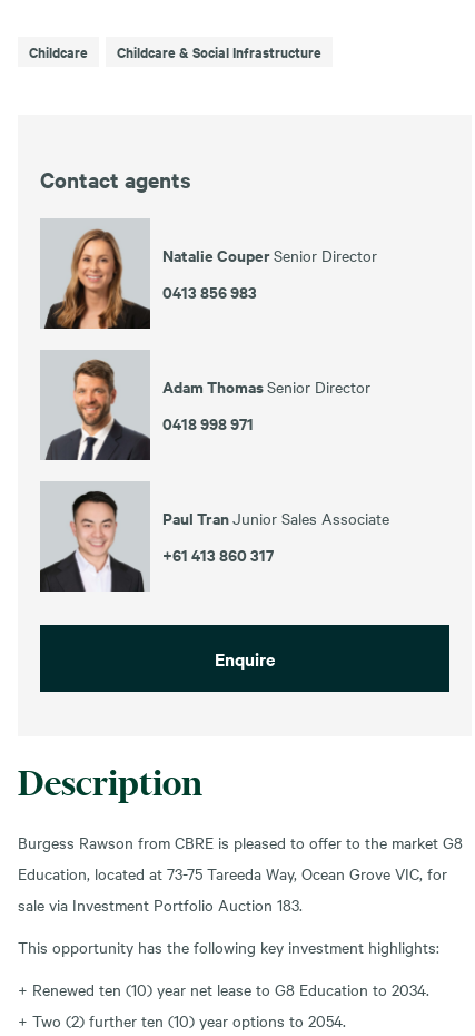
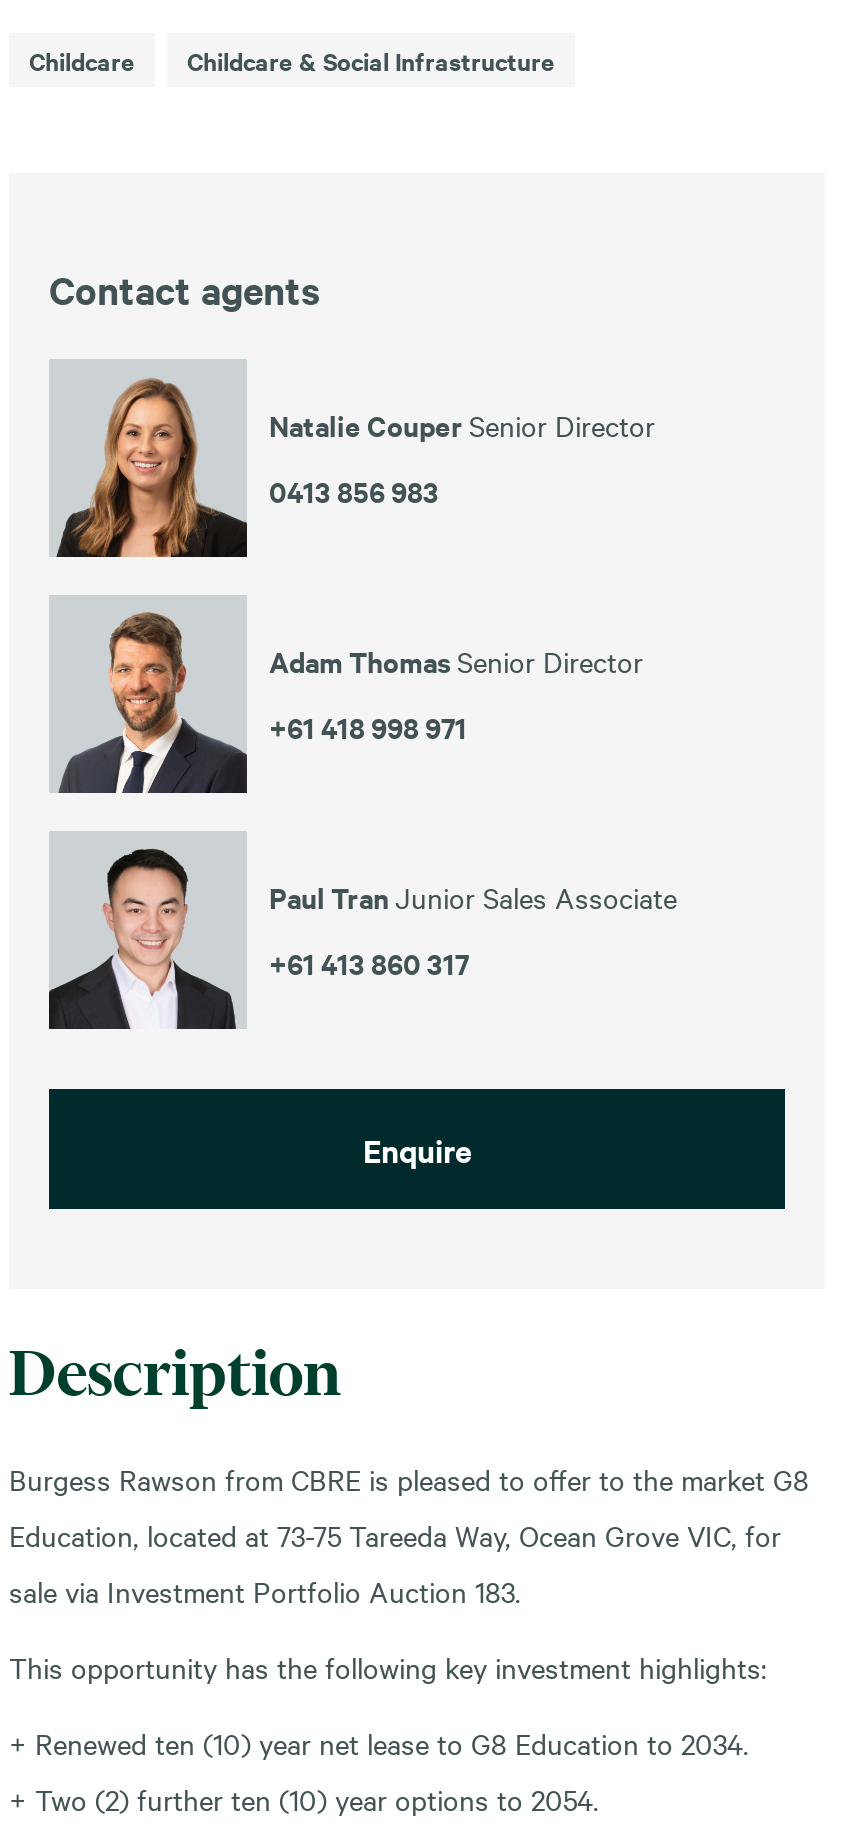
- 0418 998 971
+ +61 418 998 971
